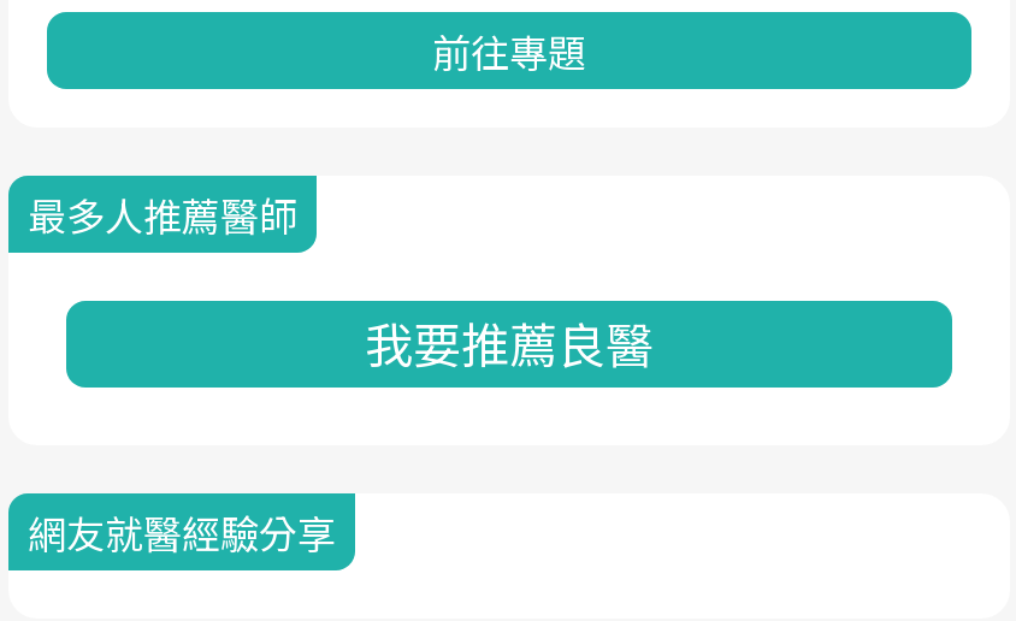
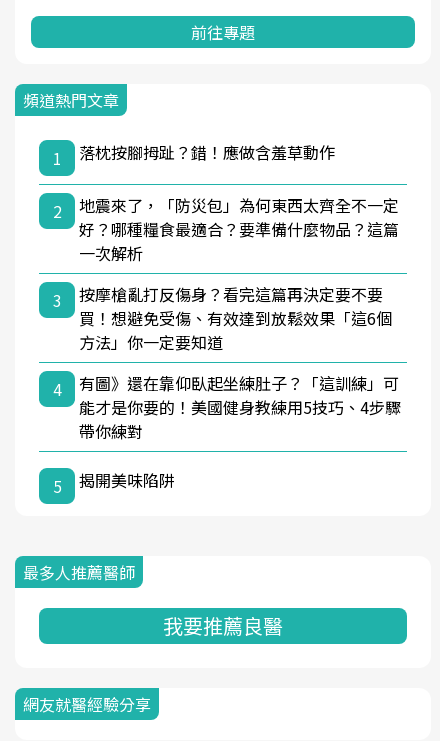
+ 頻道熱門文章
+ 1
+ 落枕按腳拇趾？錯！應做含羞草動作
+ 2
+ 地震來了，「防災包」為何東西太齊全不一定
+ 好？哪種糧食最適合？要準備什麼物品？這篇
+ 一次解析
+ 3
+ 按摩槍亂打反傷身？看完這篇再決定要不要
+ 買！想避免受傷、有效達到放鬆效果「這6個
+ 方法」你一定要知道
+ 4
+ 有圖》還在靠仰臥起坐練肚子？「這訓練」可
+ 能才是你要的！美國健身教練用5技巧、4步驟
+ 帶你練對
+ 5
+ 揭開美味陷阱
